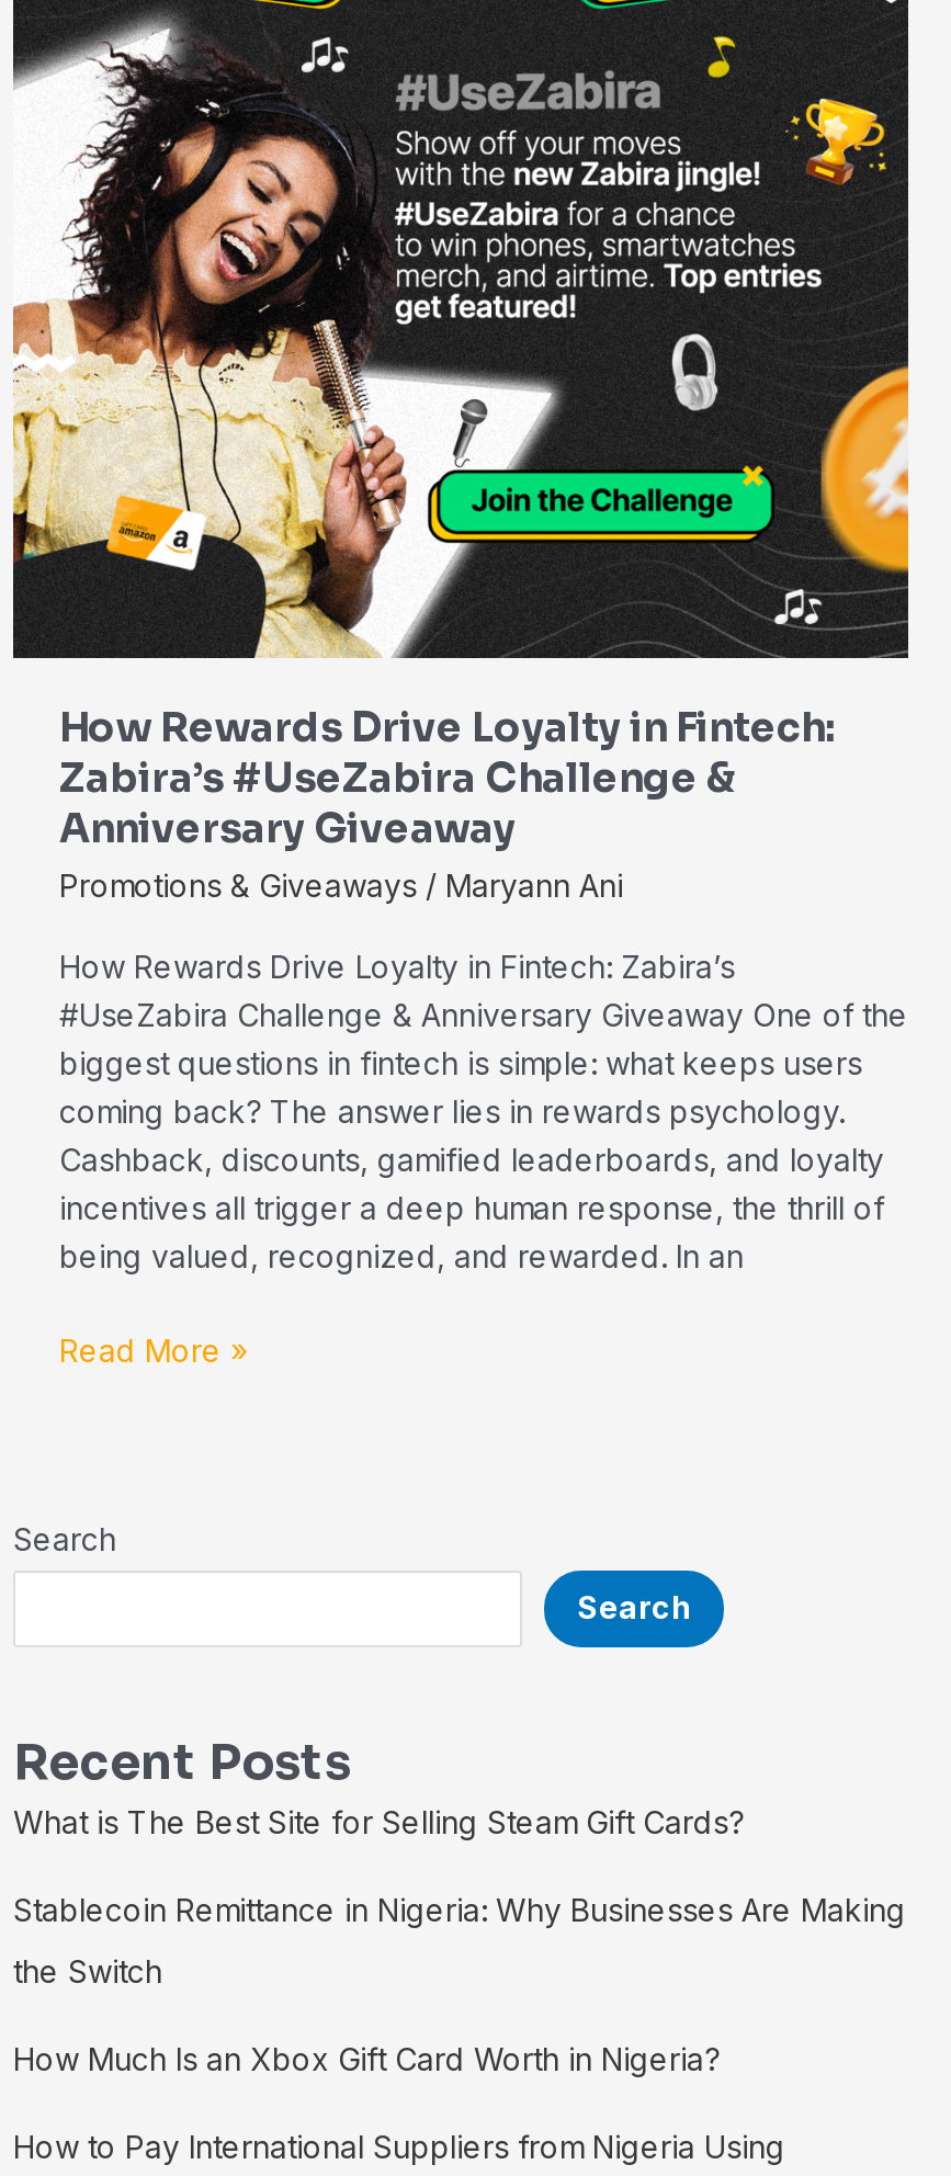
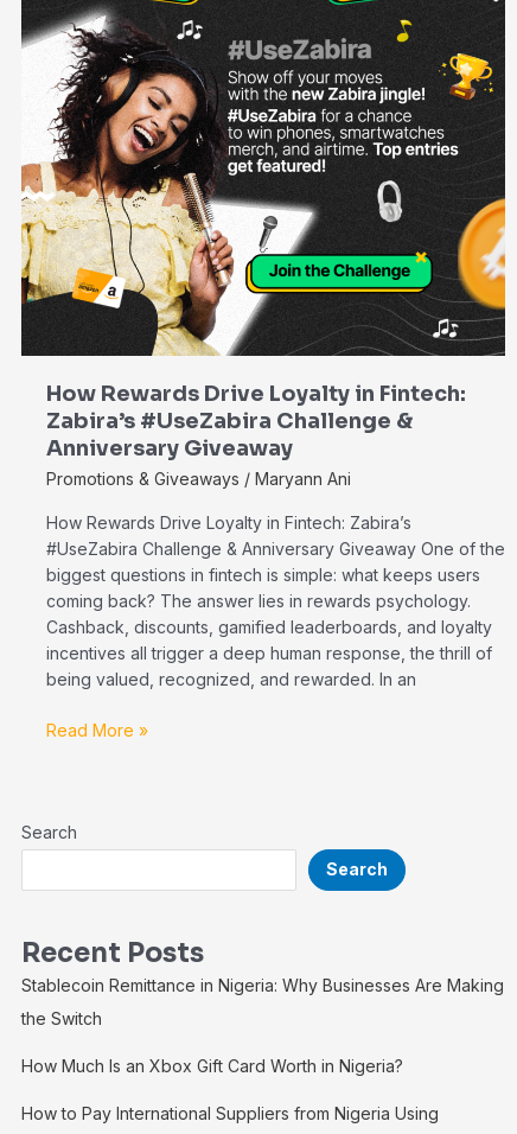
- What is The Best Site for Selling Steam Gift Cards?
